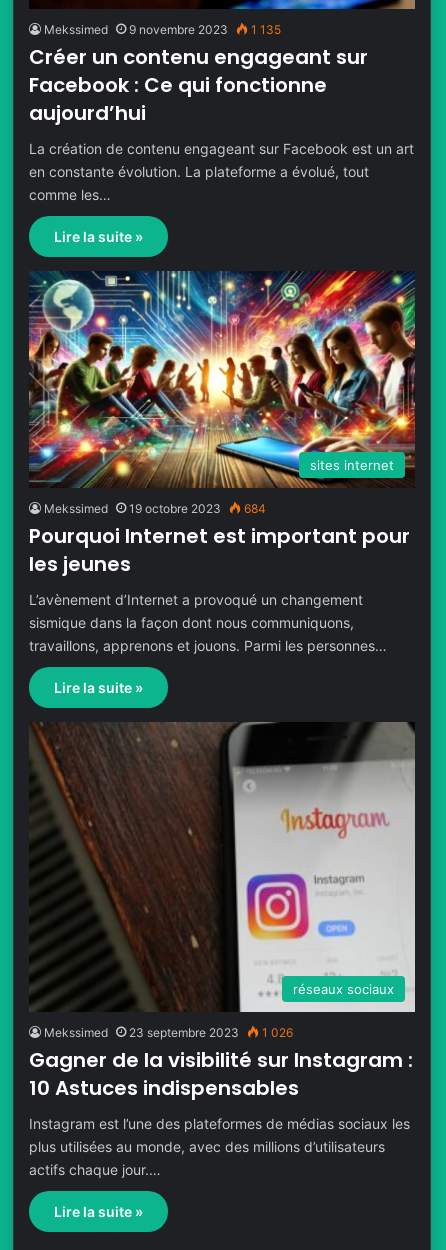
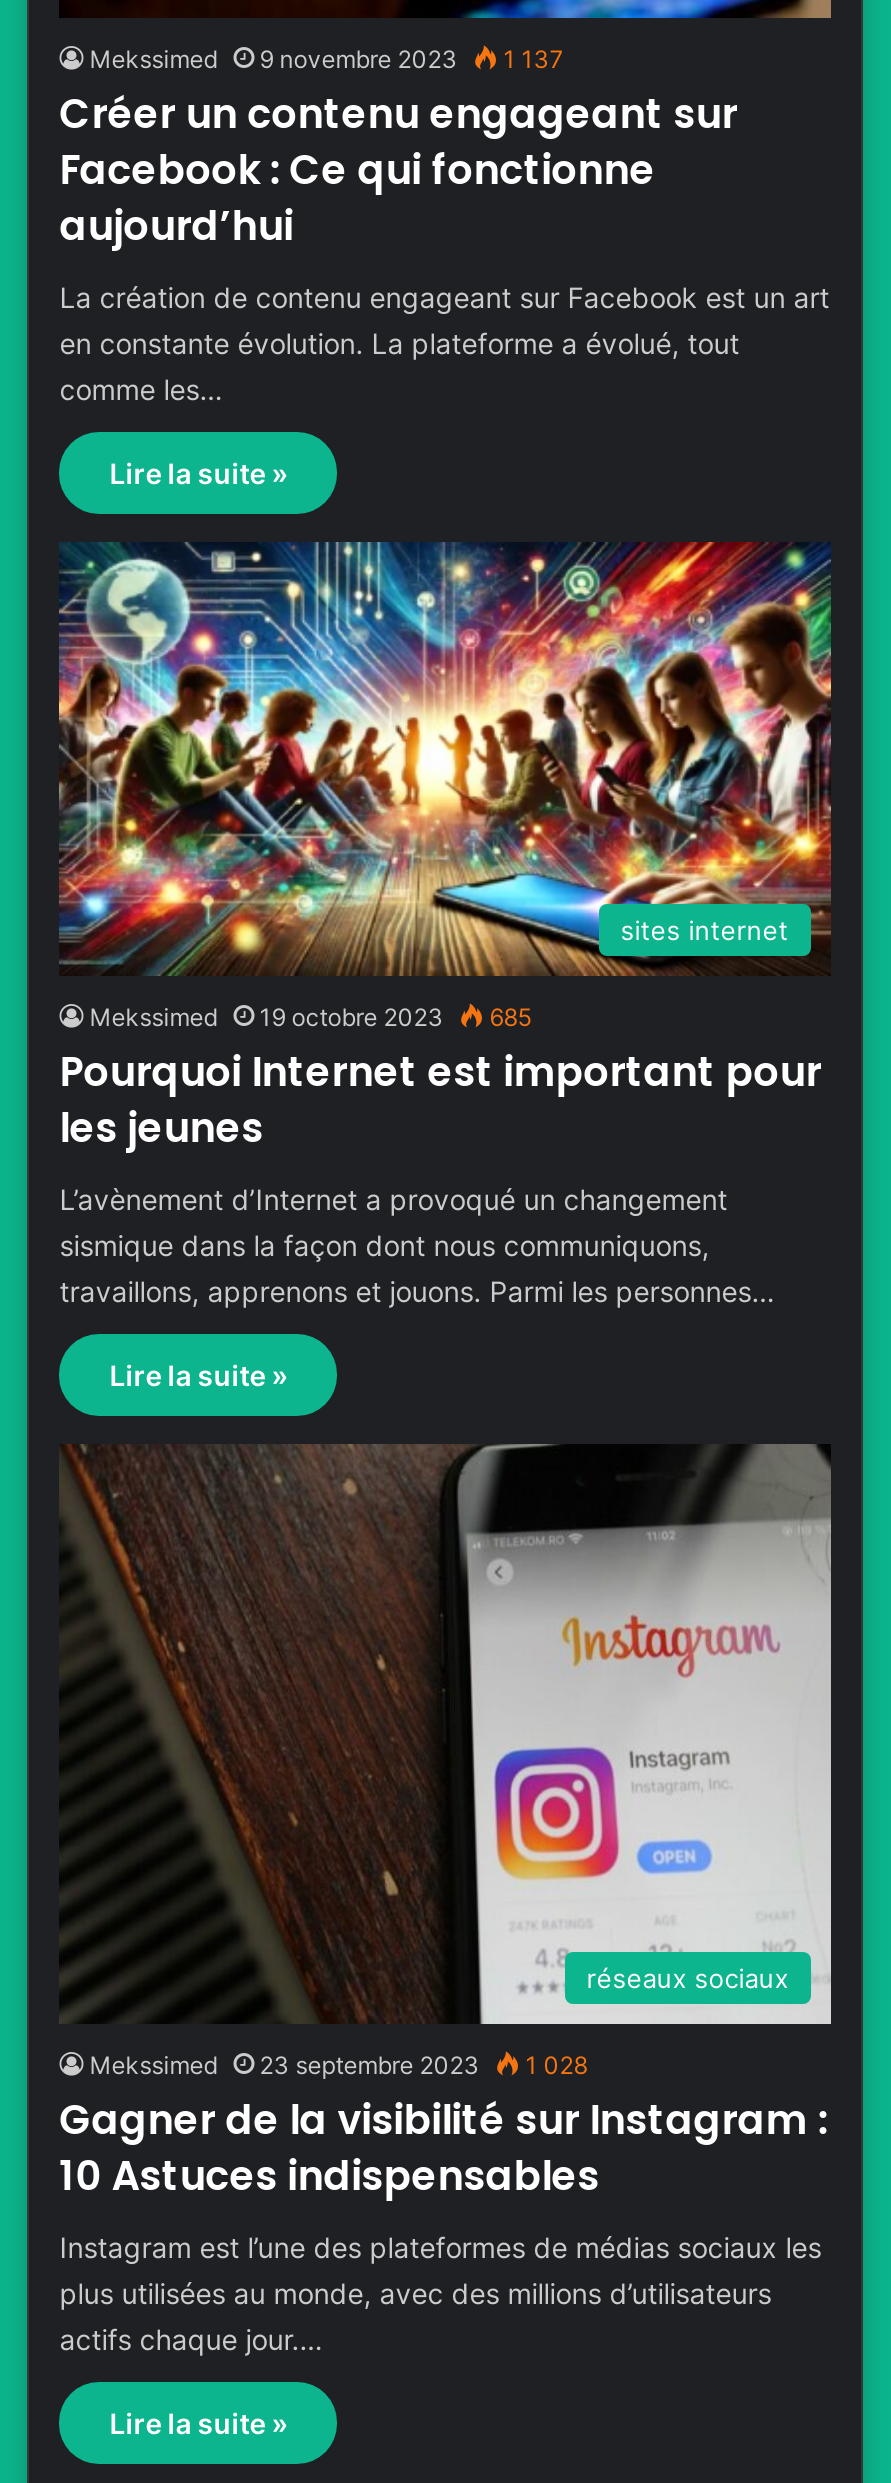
- Mekssimed 9 novembre 2023 1 135
+ Mekssimed 9 novembre 2023 1 137

- Mekssimed 19 octobre 2023 684
+ Mekssimed 19 octobre 2023 685

- Mekssimed 23 septembre 2023 1 026
+ Mekssimed 23 septembre 2023 1 028
